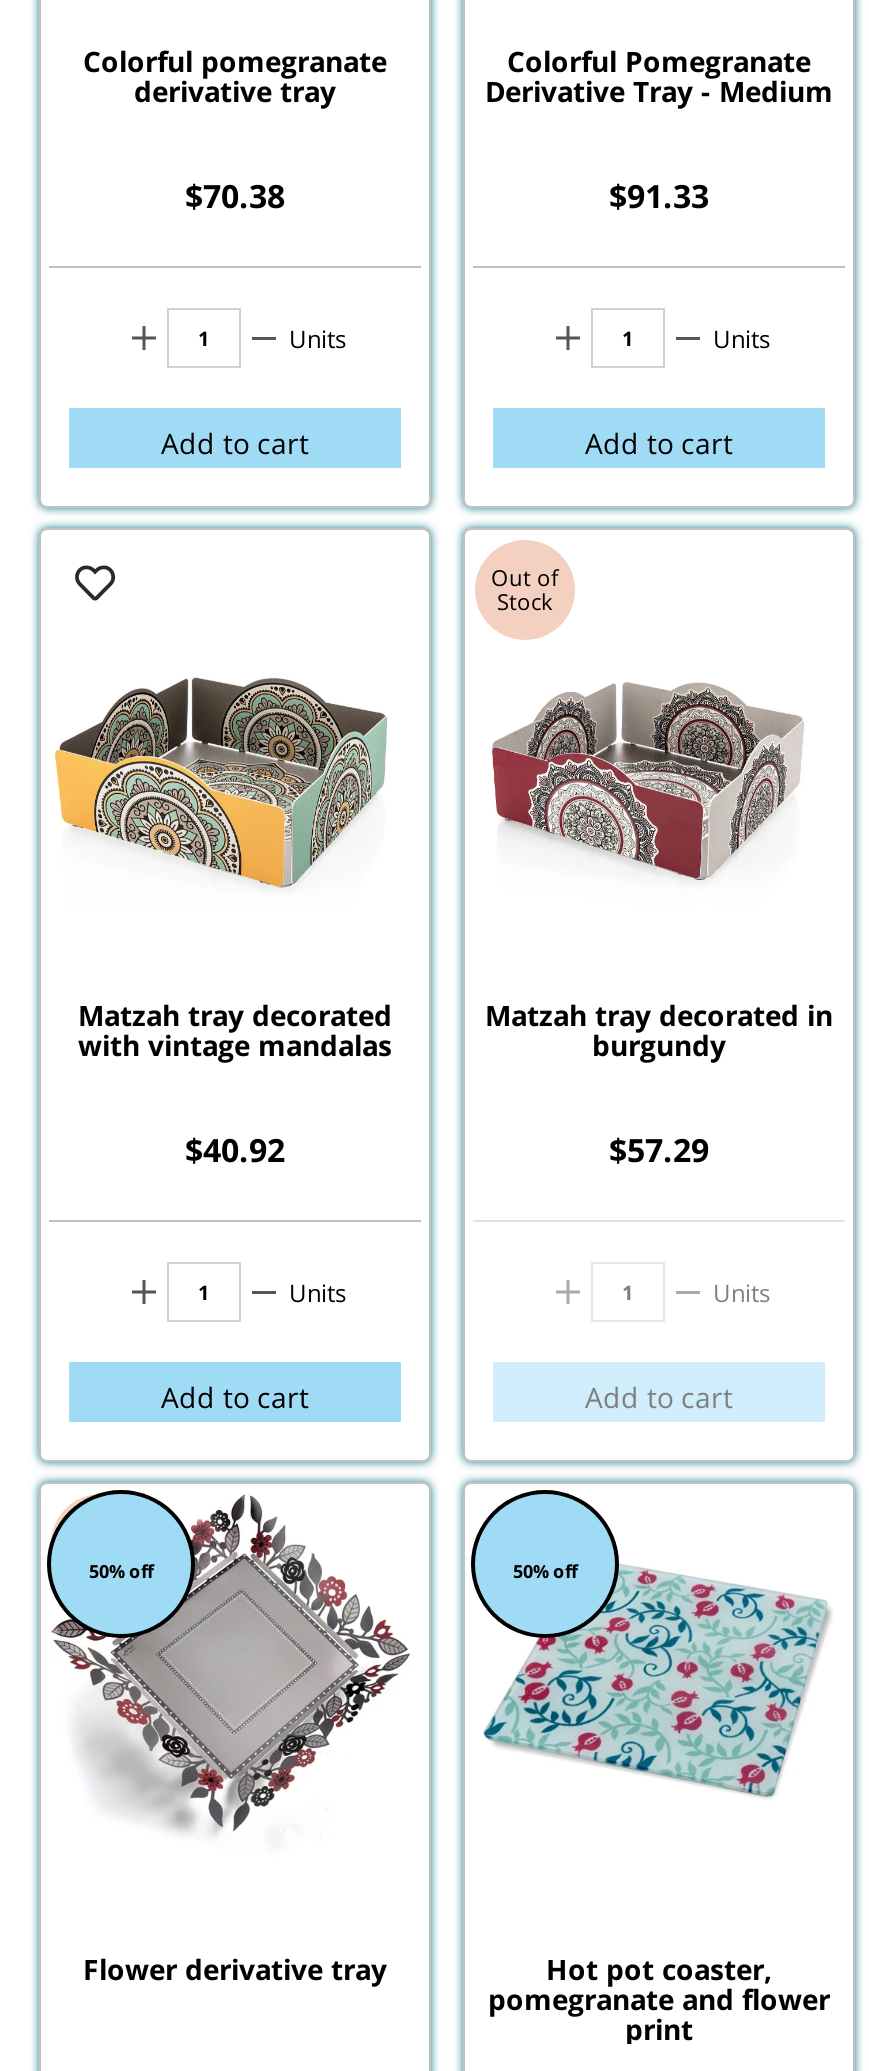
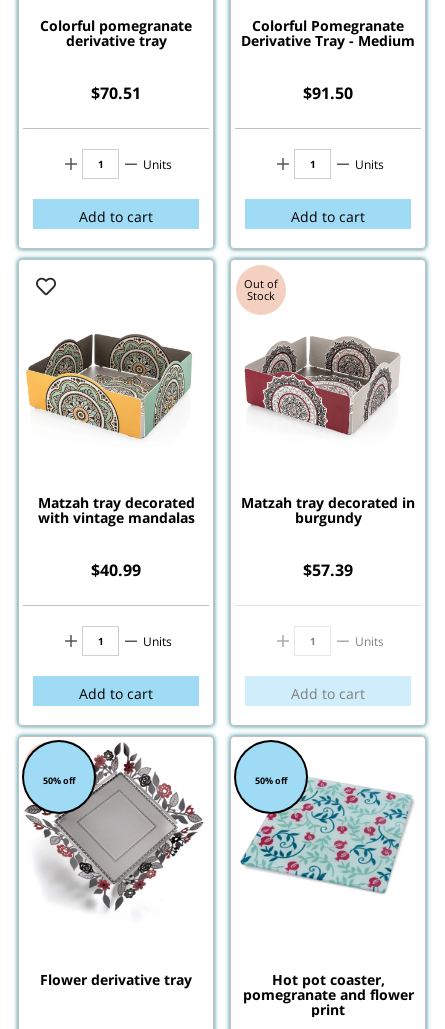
- $70.38
+ $70.51

- $91.33
+ $91.50

- $40.92
+ $40.99

- $57.29
+ $57.39
